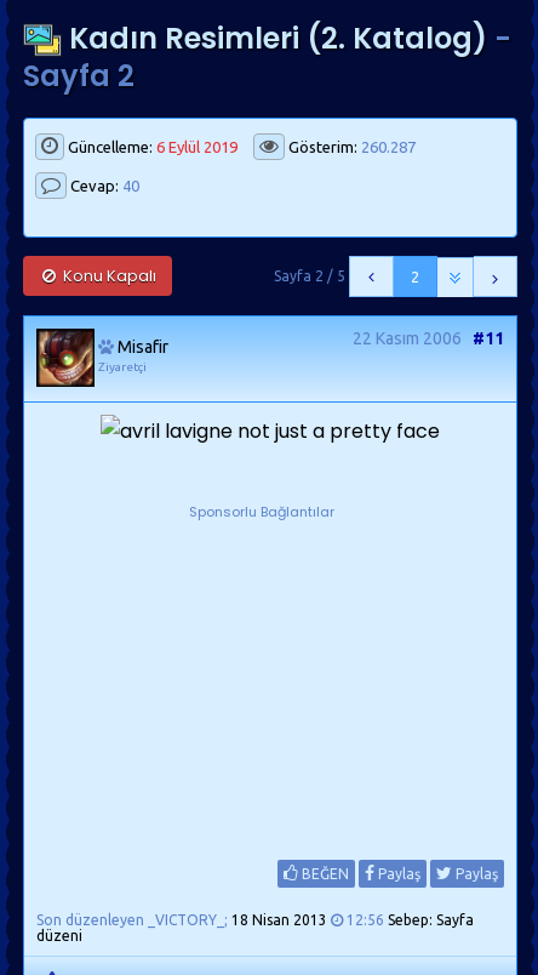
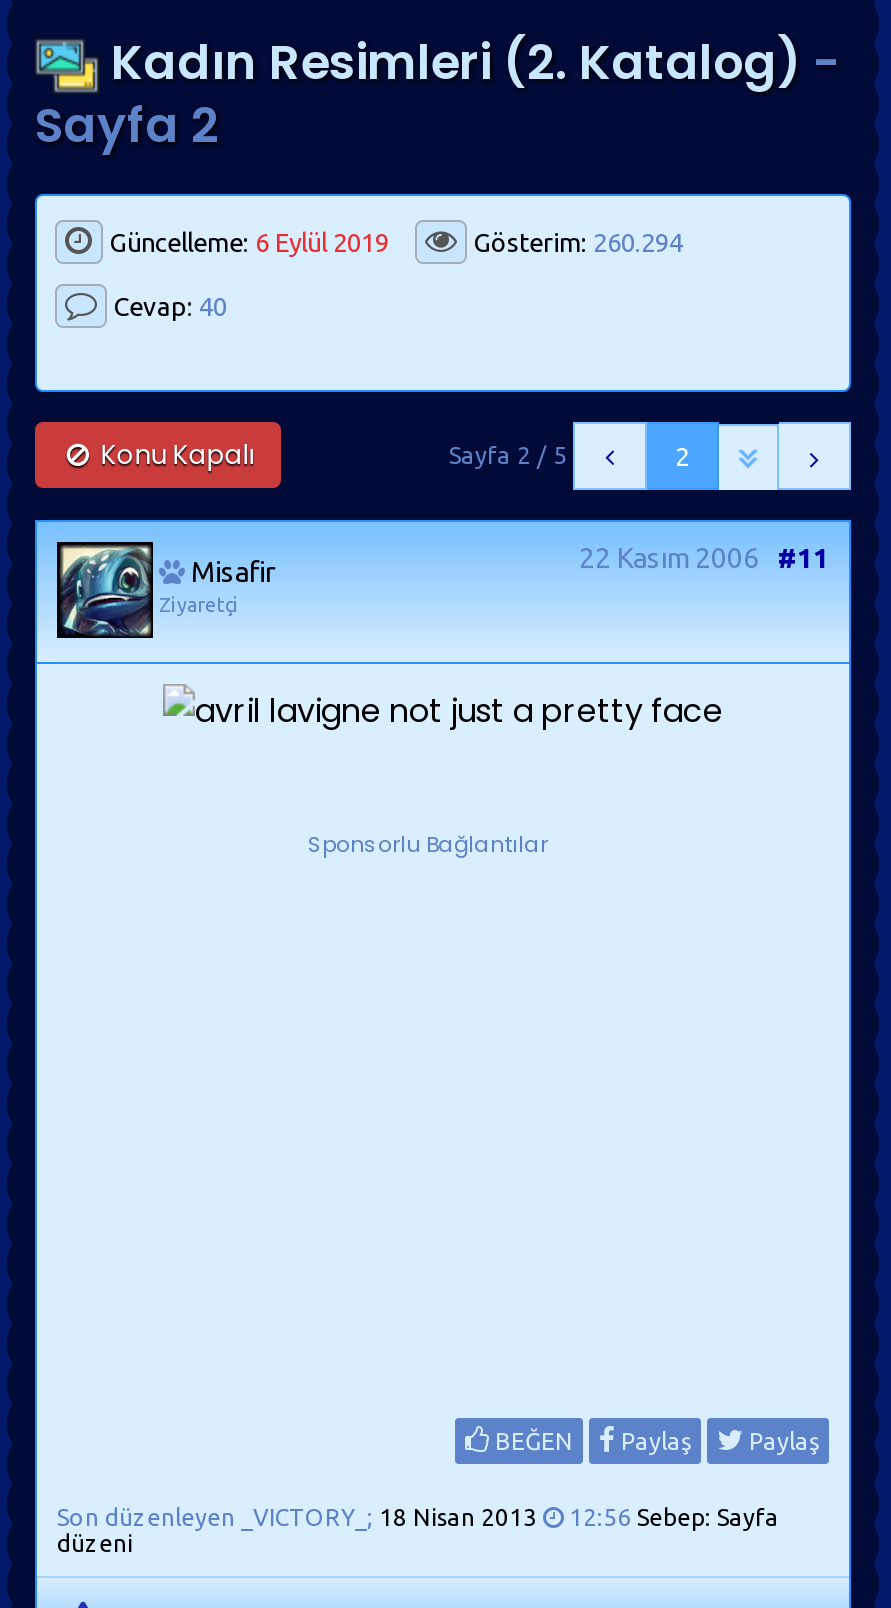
- Gösterim: 260.287
+ Gösterim: 260.294

- [image]
+ [image]
